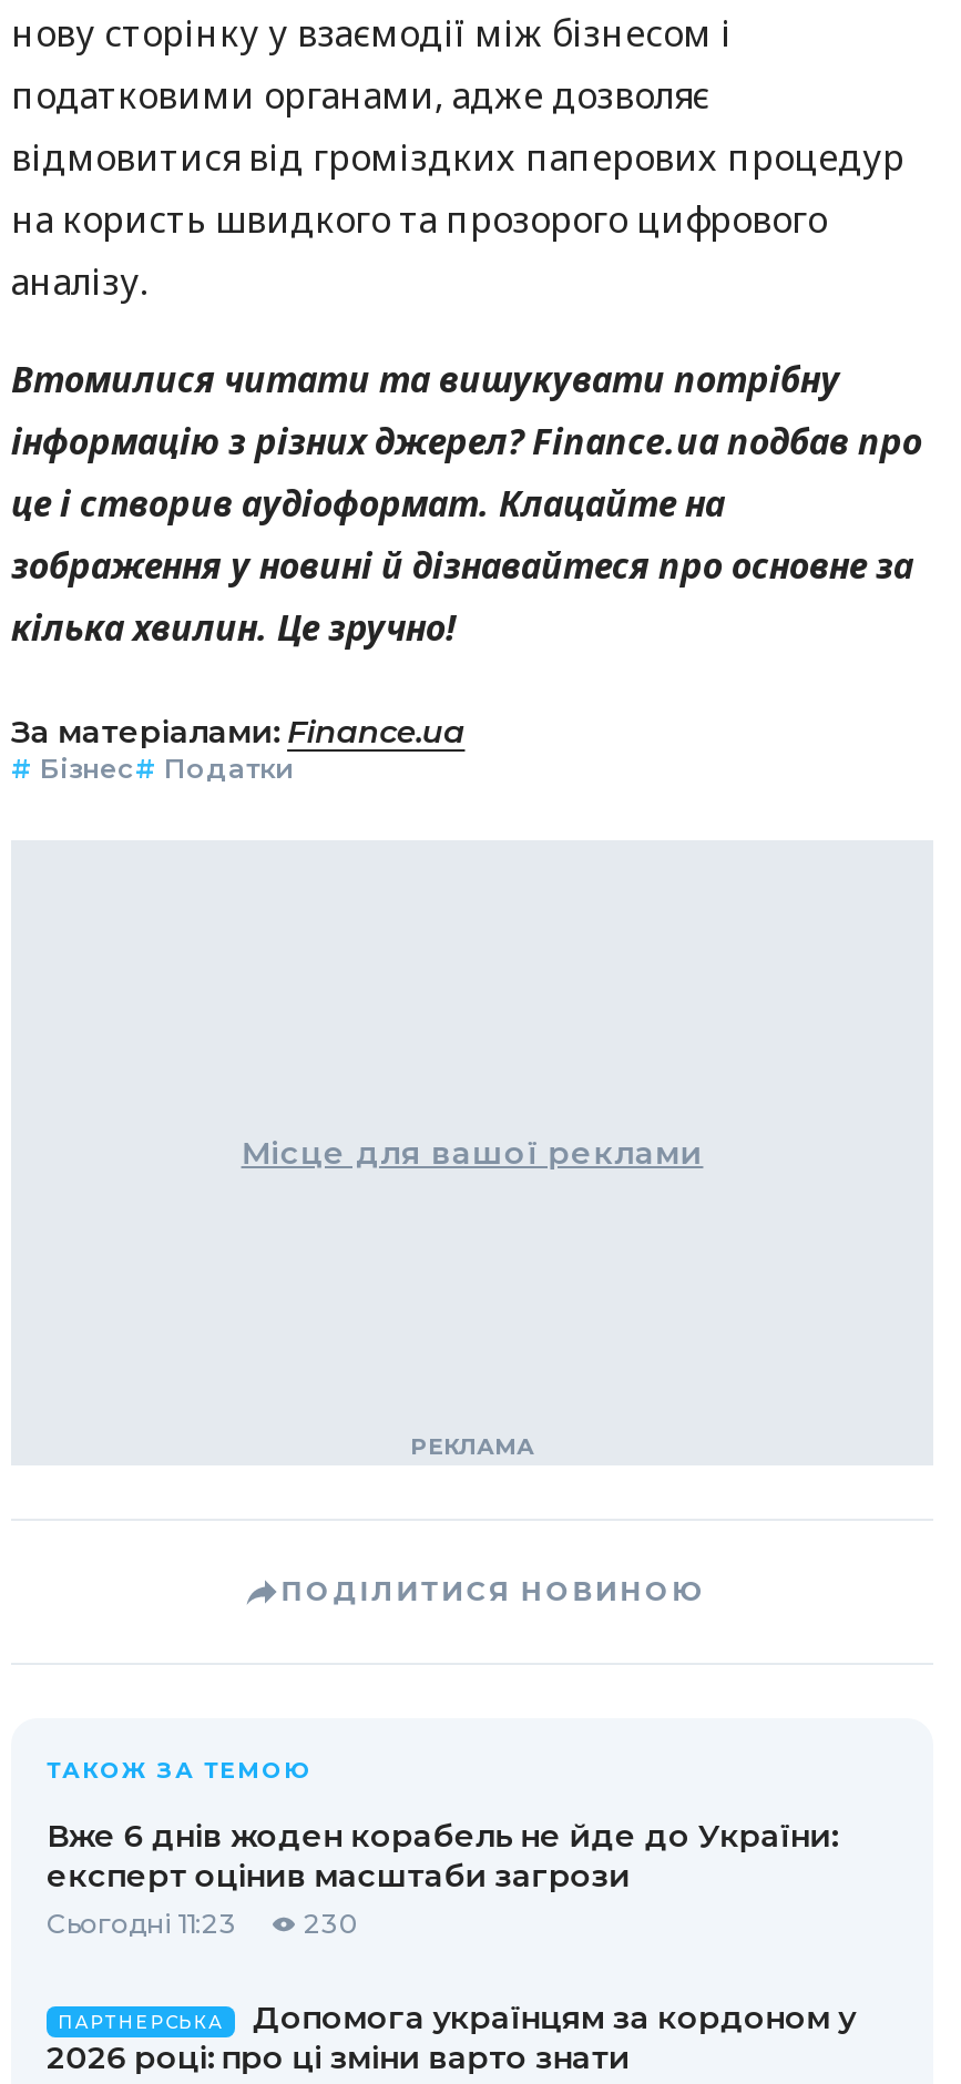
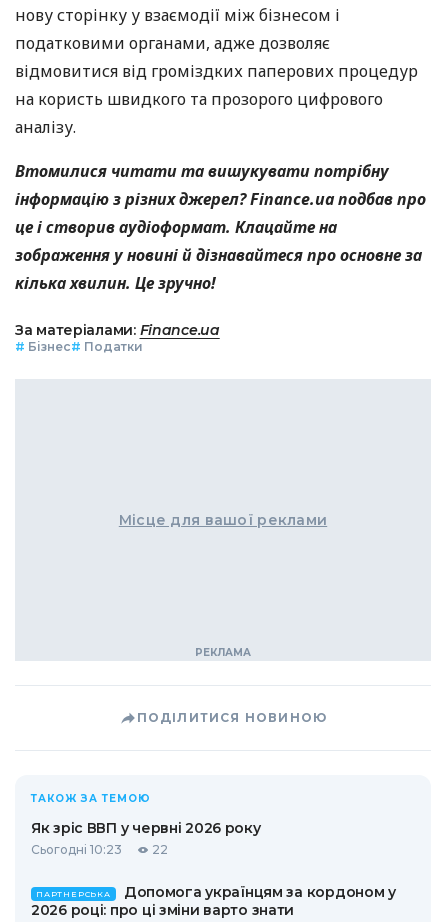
- Вже 6 днів жоден корабель не йде до України:
- експерт оцінив масштаби загрози
- Сьогодні 11:23
- 230
+ Як зріс ВВП у червні 2026 року
+ Сьогодні 10:23
+ 22
